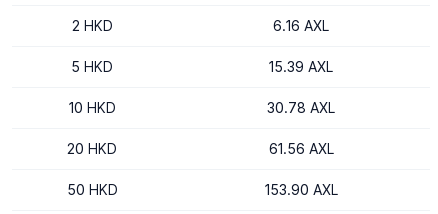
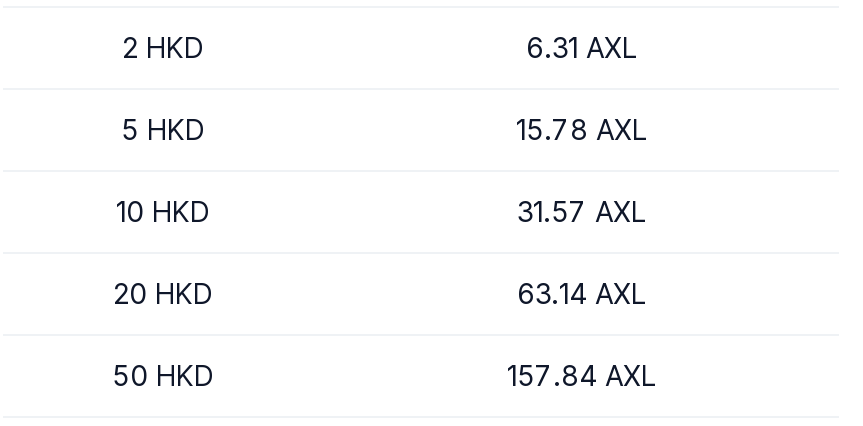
- 6.16 AXL
+ 6.31 AXL

- 15.39 AXL
+ 15.78 AXL

- 30.78 AXL
+ 31.57 AXL

- 61.56 AXL
+ 63.14 AXL

- 153.90 AXL
+ 157.84 AXL
